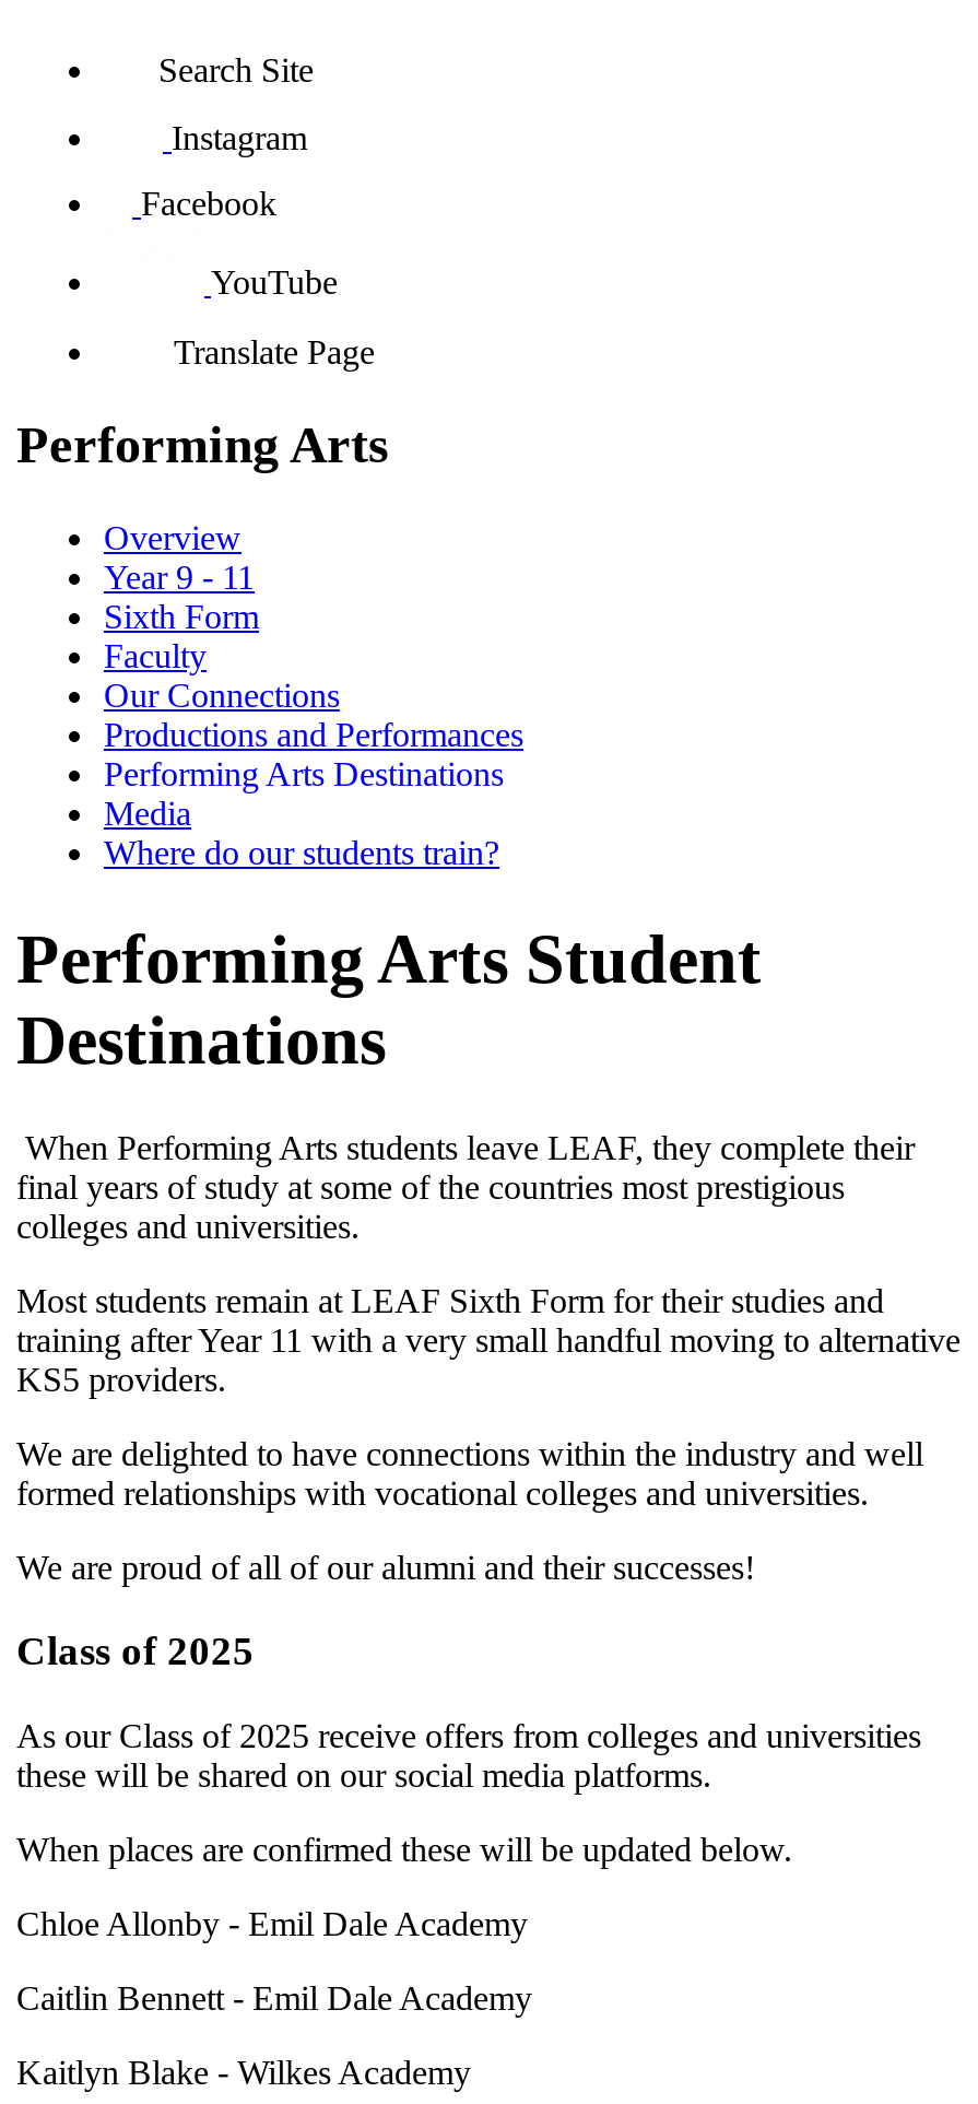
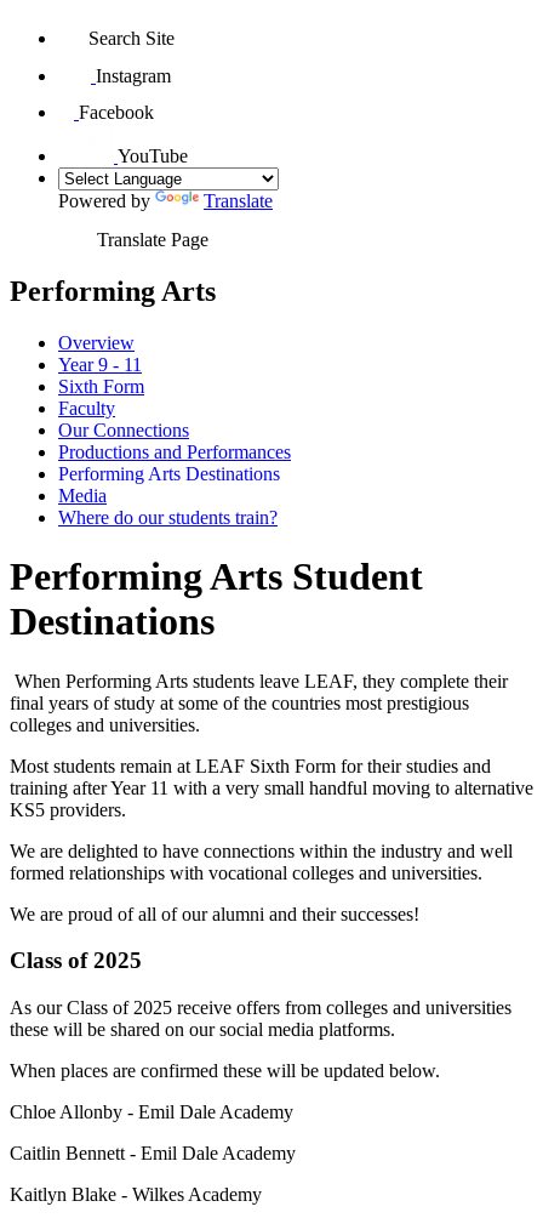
+ Powered by
+ Translate
